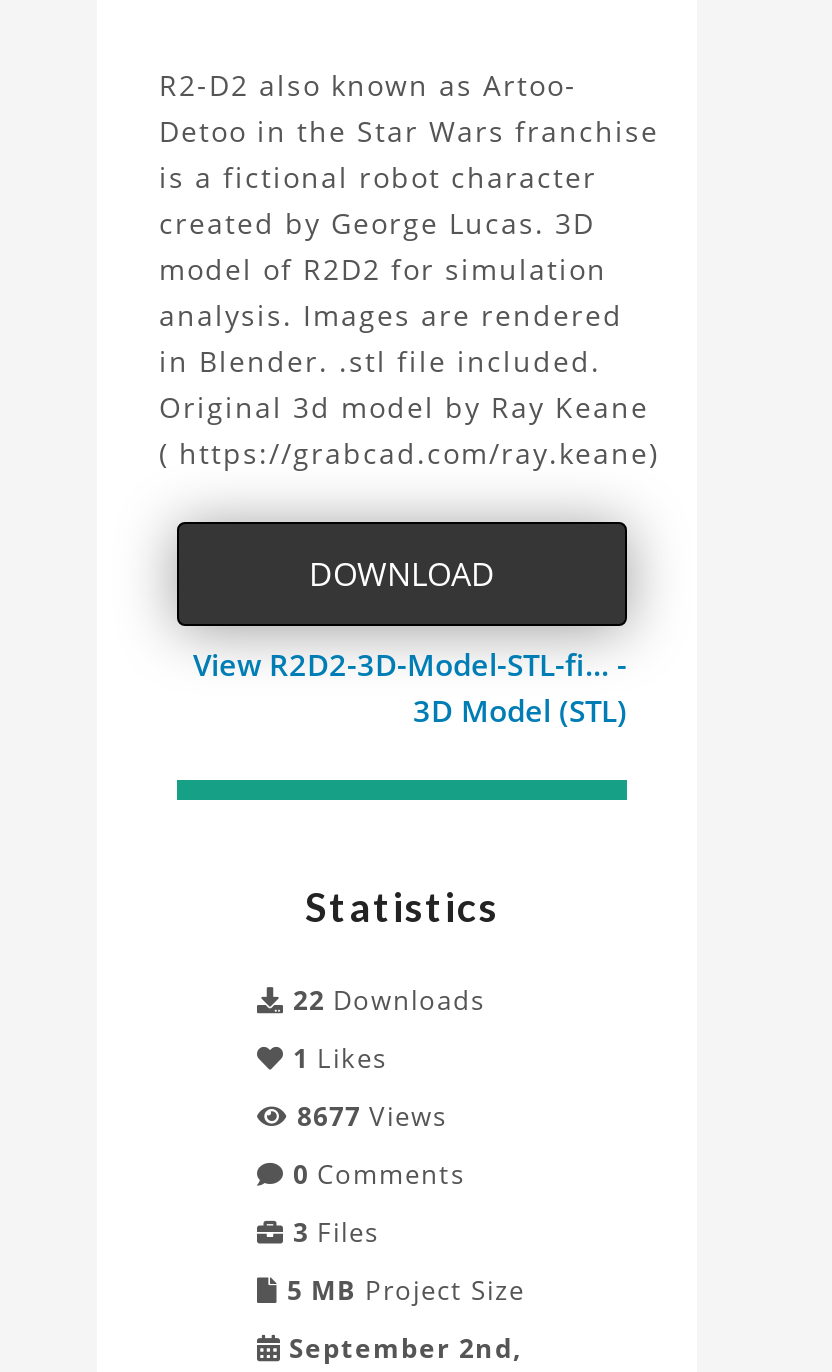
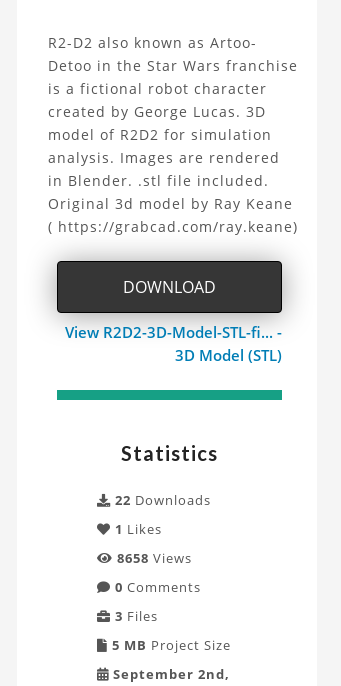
- 8677 Views
+ 8658 Views
